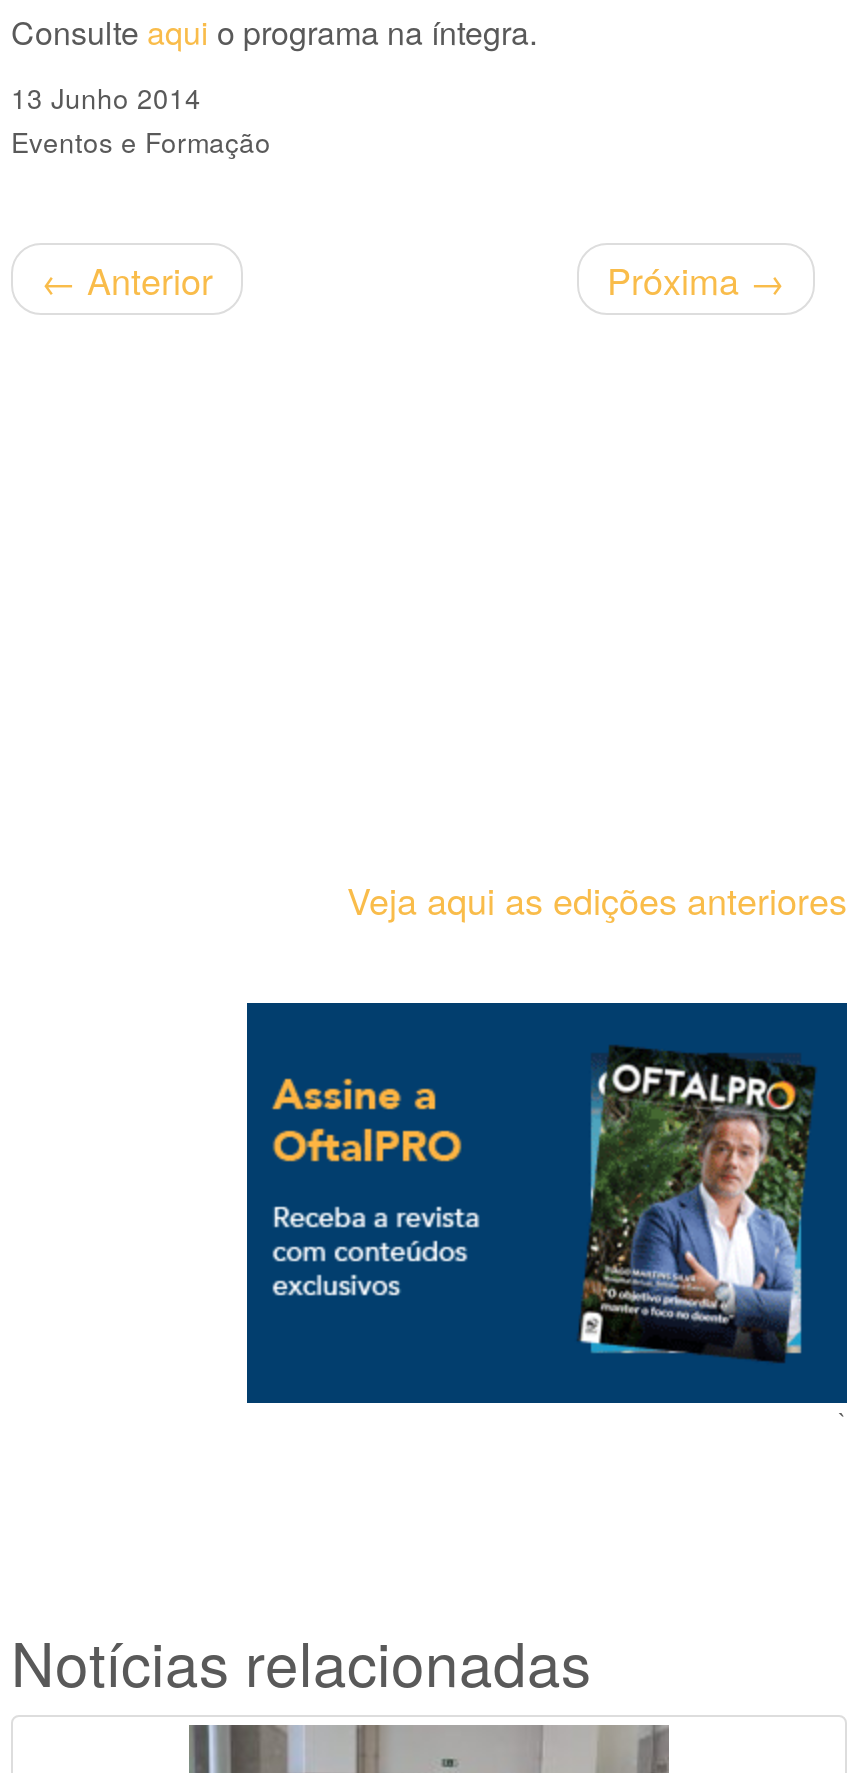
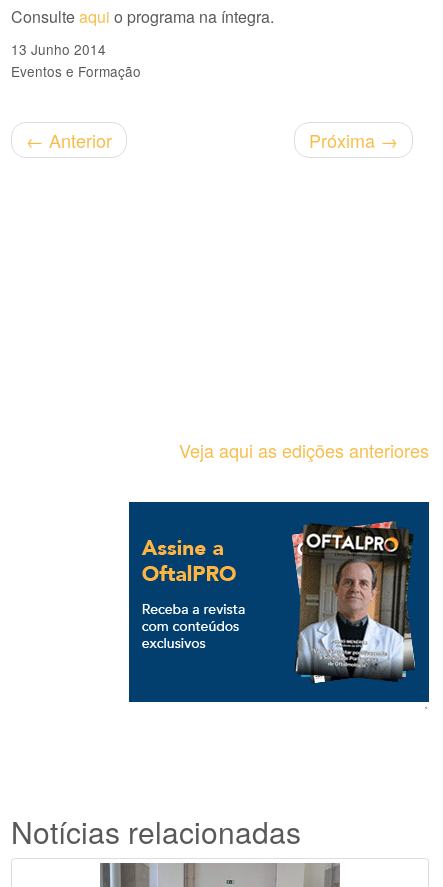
- [image]
+ [image]
